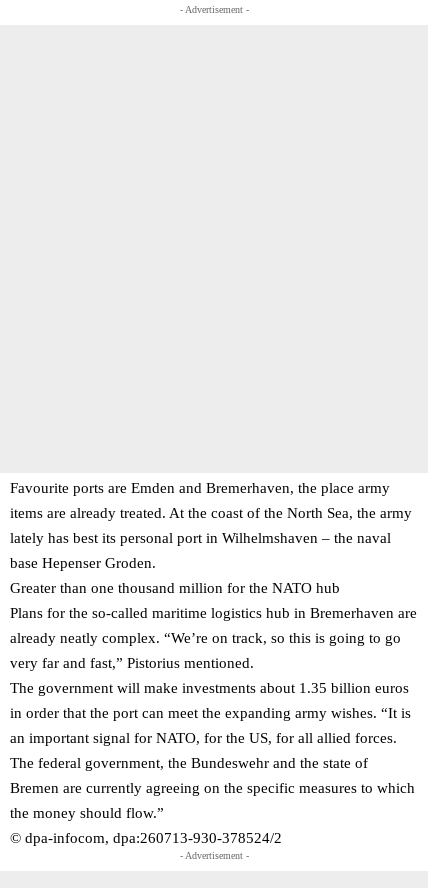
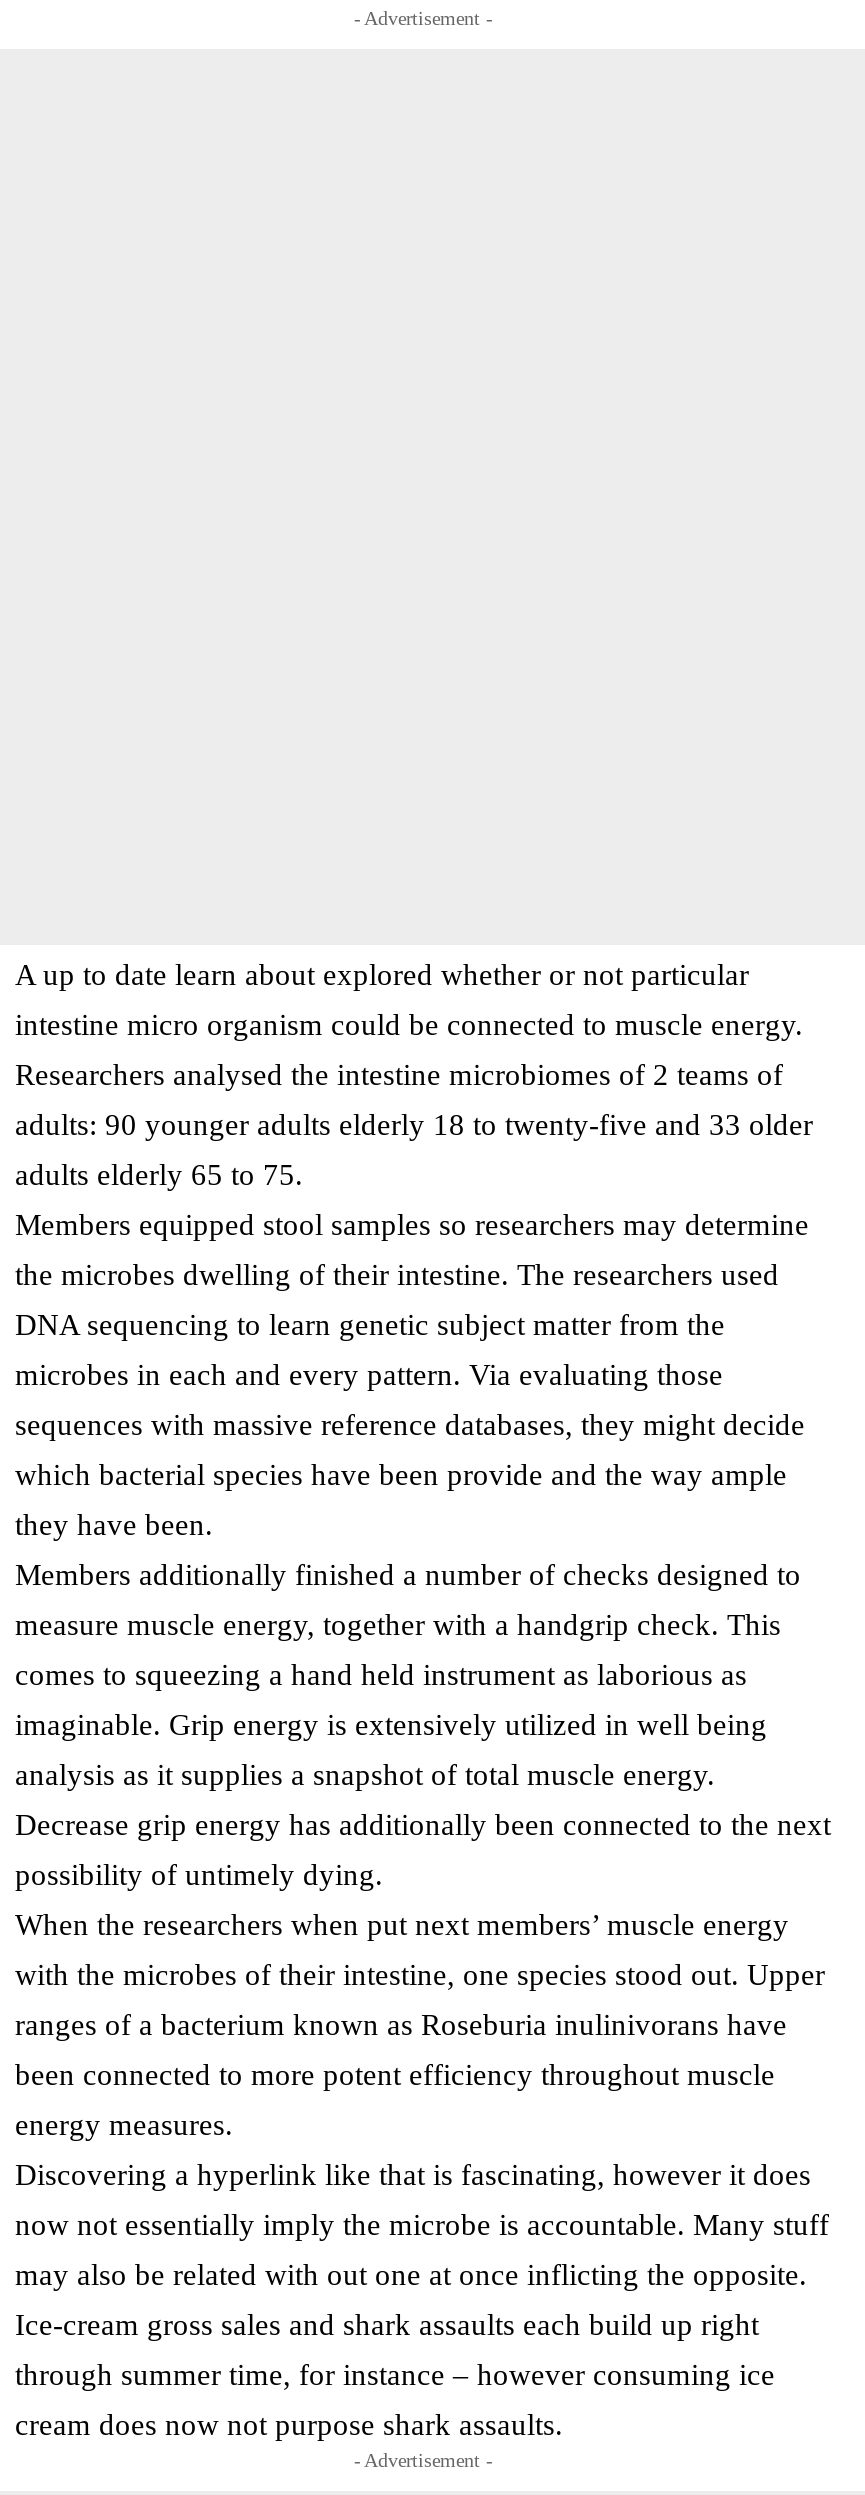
- Favourite ports are Emden and Bremerhaven, the place army
- items are already treated. At the coast of the North Sea, the army
- lately has best its personal port in Wilhelmshaven – the naval
- base Hepenser Groden.
- Greater than one thousand million for the NATO hub
- Plans for the so-called maritime logistics hub in Bremerhaven are
- already neatly complex. “We’re on track, so this is going to go
- very far and fast,” Pistorius mentioned.
- The government will make investments about 1.35 billion euros
- in order that the port can meet the expanding army wishes. “It is
- an important signal for NATO, for the US, for all allied forces.
- The federal government, the Bundeswehr and the state of
- Bremen are currently agreeing on the specific measures to which
- the money should flow.”
- © dpa-infocom, dpa:260713-930-378524/2
+ A up to date learn about explored whether or not particular
+ intestine micro organism could be connected to muscle energy.
+ Researchers analysed the intestine microbiomes of 2 teams of
+ adults: 90 younger adults elderly 18 to twenty-five and 33 older
+ adults elderly 65 to 75.
+ Members equipped stool samples so researchers may determine
+ the microbes dwelling of their intestine. The researchers used
+ DNA sequencing to learn genetic subject matter from the
+ microbes in each and every pattern. Via evaluating those
+ sequences with massive reference databases, they might decide
+ which bacterial species have been provide and the way ample
+ they have been.
+ Members additionally finished a number of checks designed to
+ measure muscle energy, together with a handgrip check. This
+ comes to squeezing a hand held instrument as laborious as
+ imaginable. Grip energy is extensively utilized in well being
+ analysis as it supplies a snapshot of total muscle energy.
+ Decrease grip energy has additionally been connected to the next
+ possibility of untimely dying.
+ When the researchers when put next members’ muscle energy
+ with the microbes of their intestine, one species stood out. Upper
+ ranges of a bacterium known as Roseburia inulinivorans have
+ been connected to more potent efficiency throughout muscle
+ energy measures.
+ Discovering a hyperlink like that is fascinating, however it does
+ now not essentially imply the microbe is accountable. Many stuff
+ may also be related with out one at once inflicting the opposite.
+ Ice-cream gross sales and shark assaults each build up right
+ through summer time, for instance – however consuming ice
+ cream does now not purpose shark assaults.
